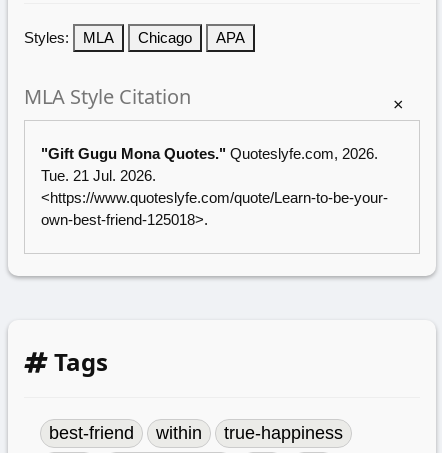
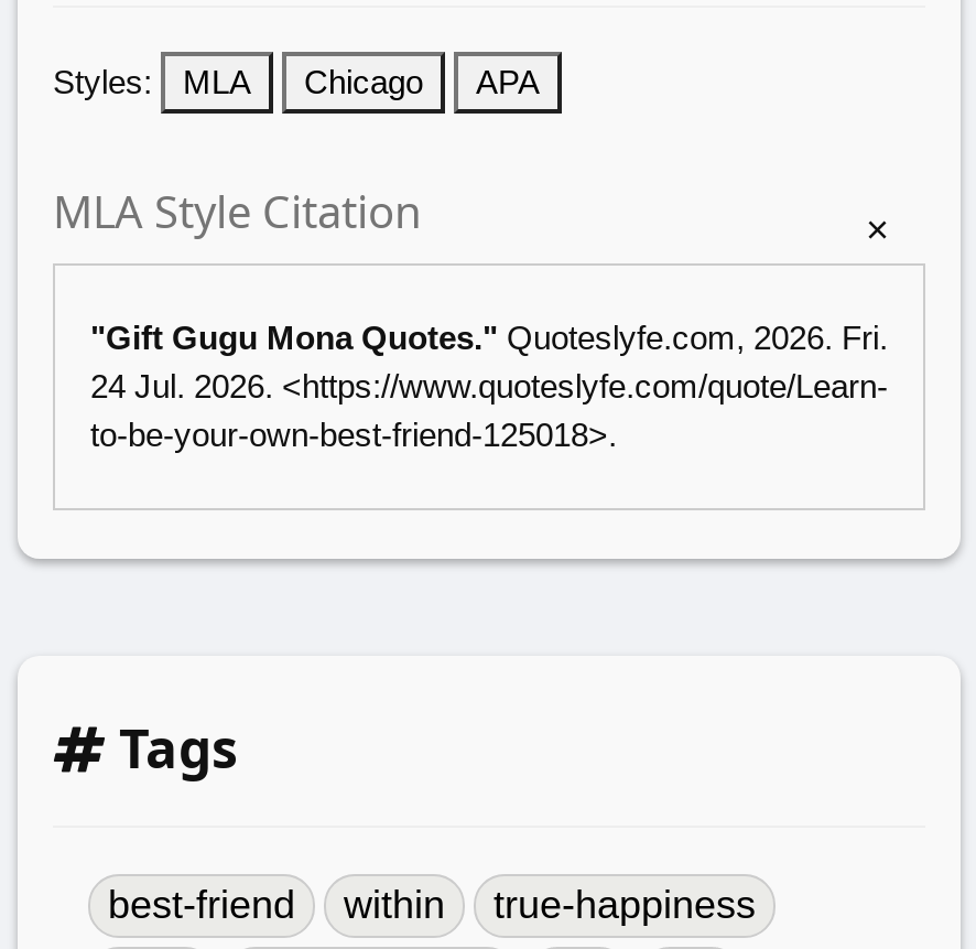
- "Gift Gugu Mona Quotes." Quoteslyfe.com, 2026.
- Tue. 21 Jul. 2026.
- <https://www.quoteslyfe.com/quote/Learn-to-be-your-
- own-best-friend-125018>.
+ "Gift Gugu Mona Quotes." Quoteslyfe.com, 2026. Fri.
+ 24 Jul. 2026. <https://www.quoteslyfe.com/quote/Learn-
+ to-be-your-own-best-friend-125018>.
